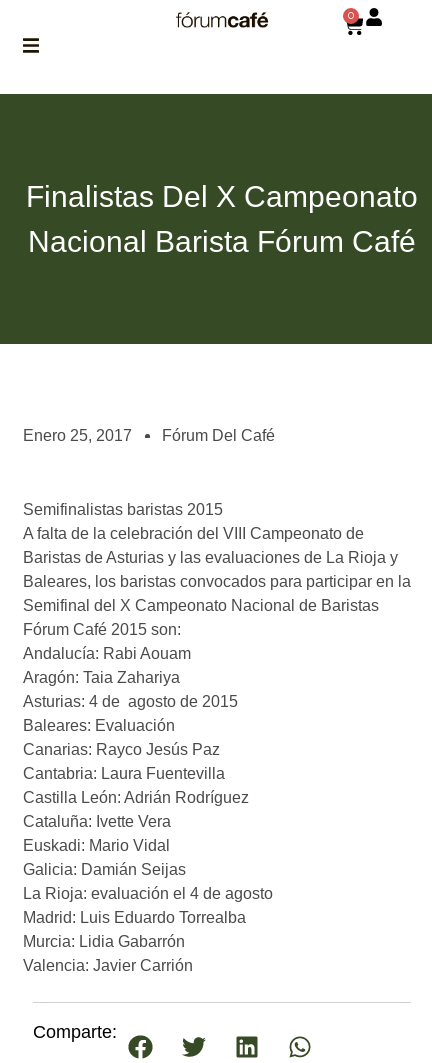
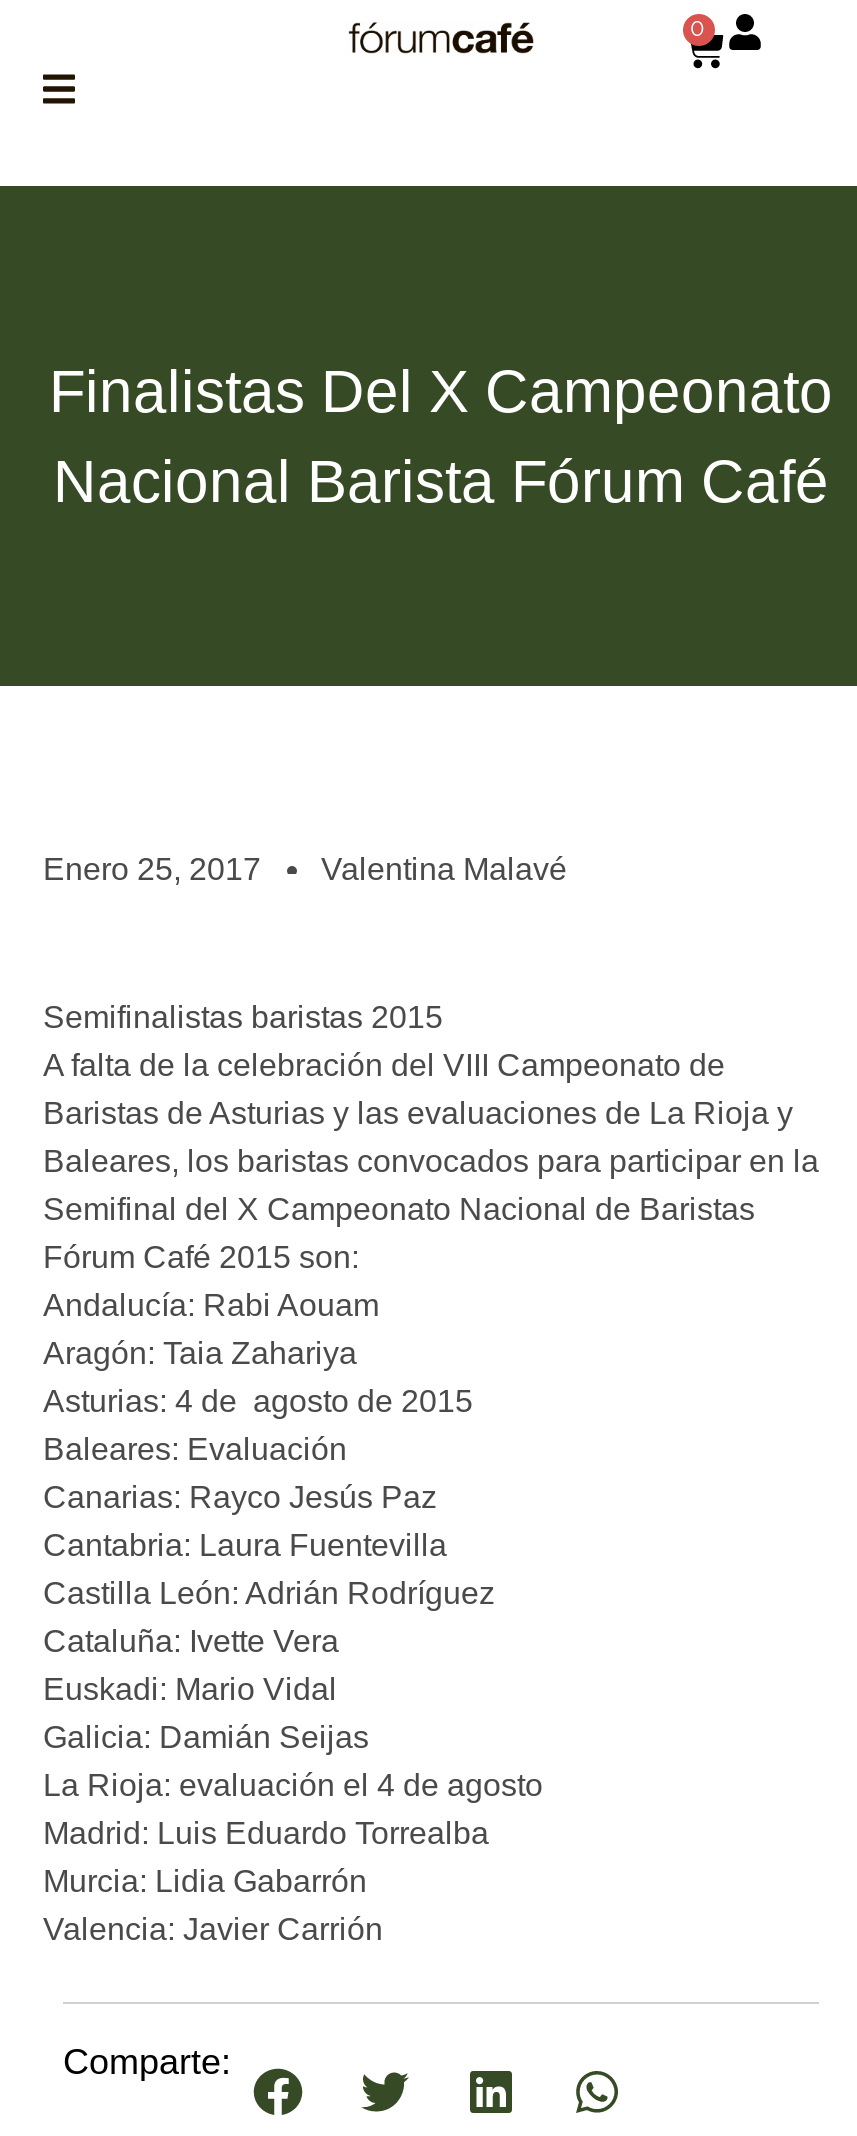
- Fórum Del Café
+ Valentina Malavé
